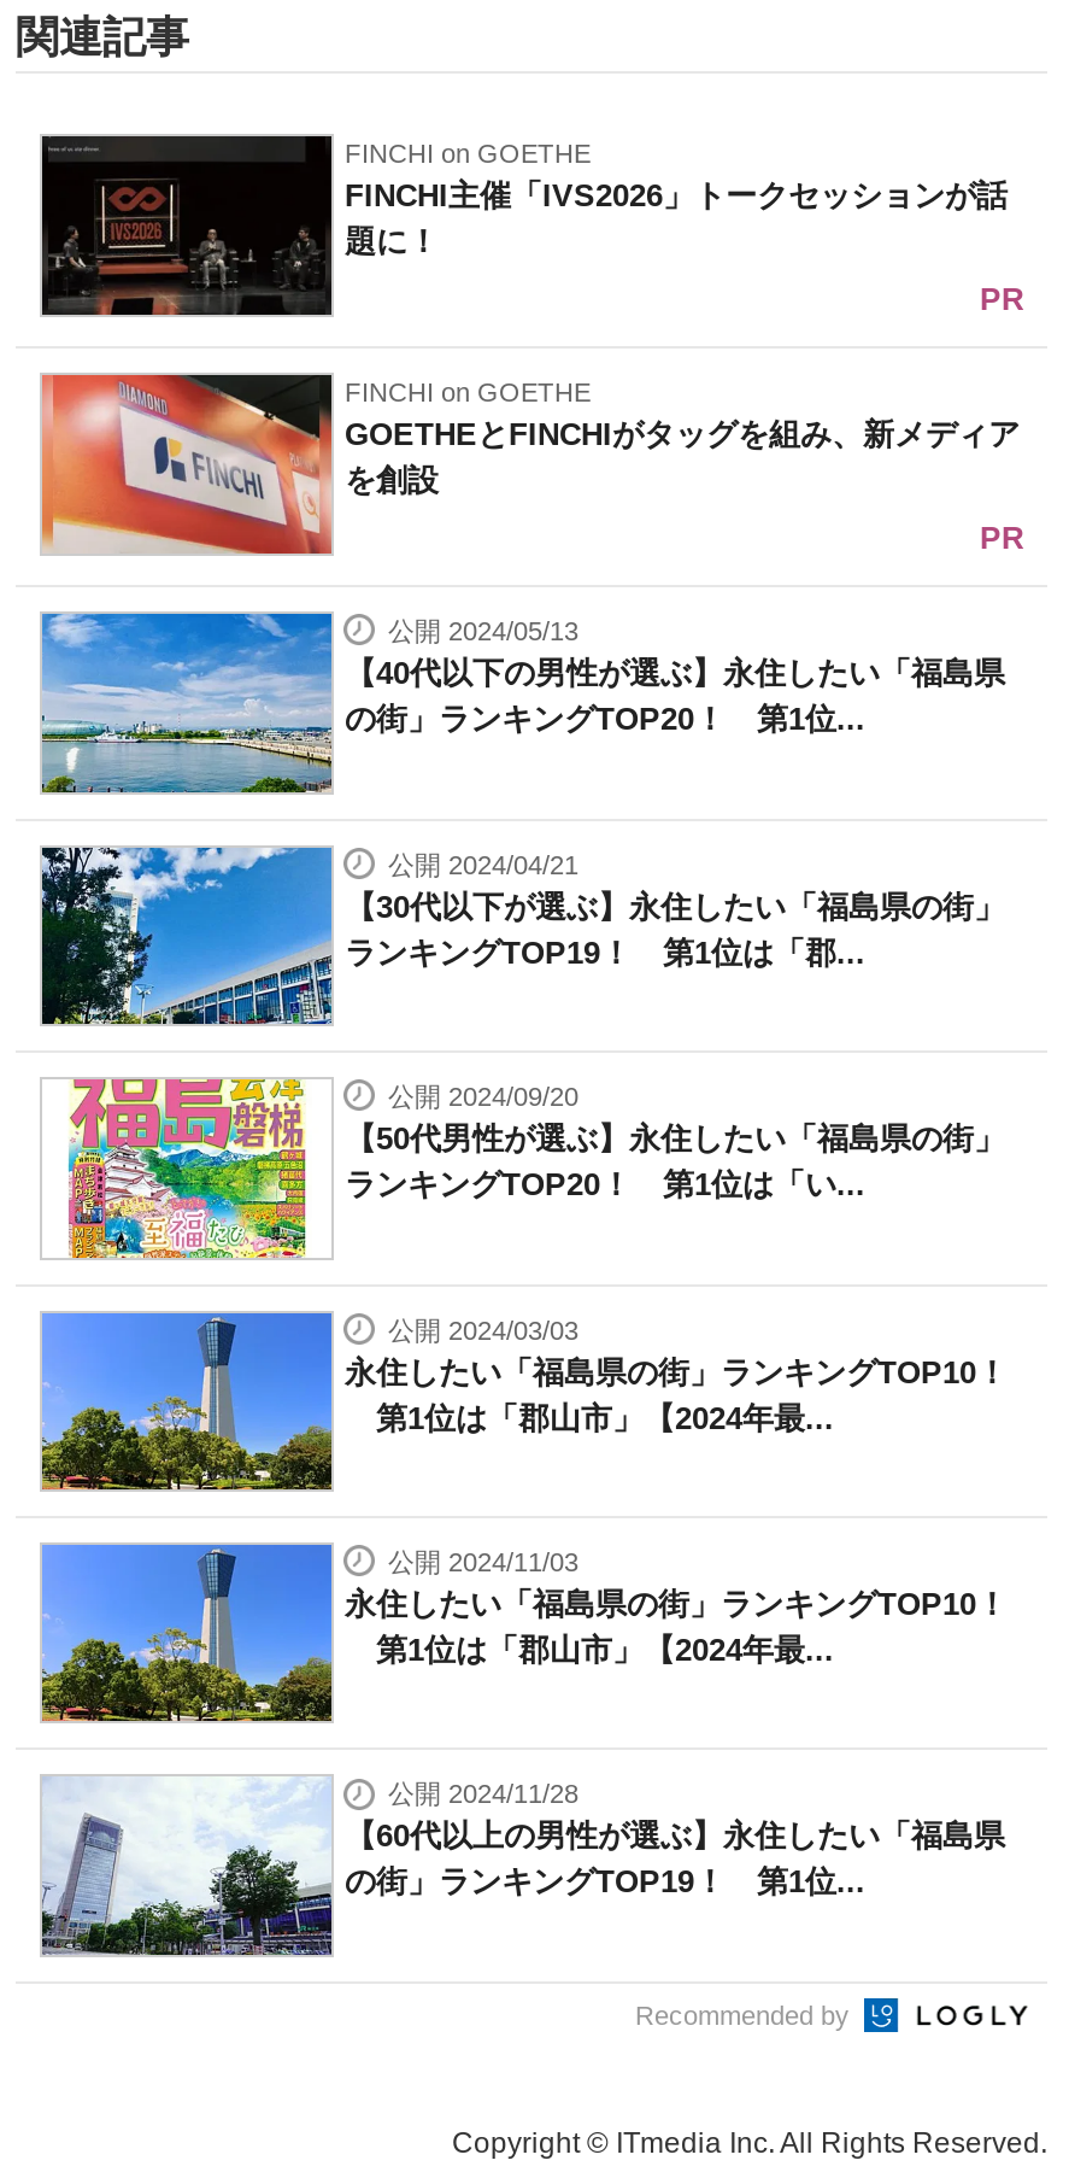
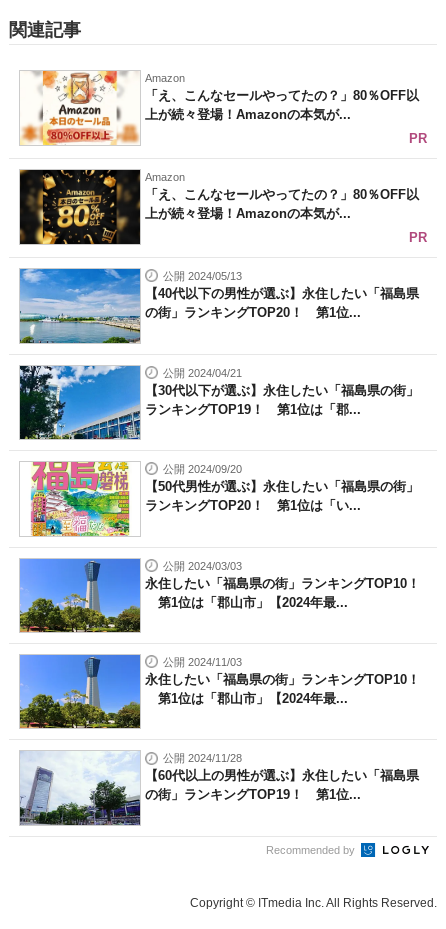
- [image]
- FINCHI on GOETHE
- FINCHI主催「IVS2026」トークセッションが話
- 題に！
+ [image]
+ Amazon
+ 「え、こんなセールやってたの？」80％OFF以
+ 上が続々登場！Amazonの本気が...

- [image]
- FINCHI on GOETHE
- GOETHEとFINCHIがタッグを組み、新メディア
- を創設
+ [image]
+ Amazon
+ 「え、こんなセールやってたの？」80％OFF以
+ 上が続々登場！Amazonの本気が...
